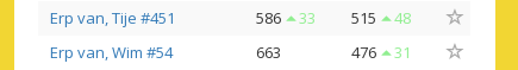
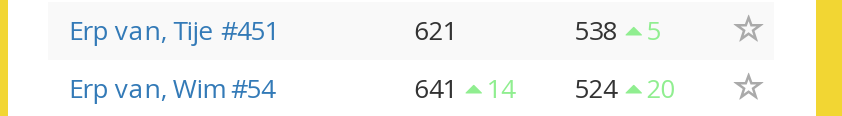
- 586
- 33
- 515
- 48
+ 621
+ 538
+ 5

- 663
- 476
- 31
+ 641
+ 14
+ 524
+ 20
